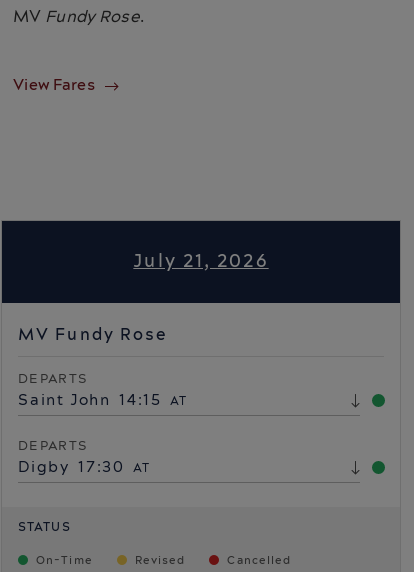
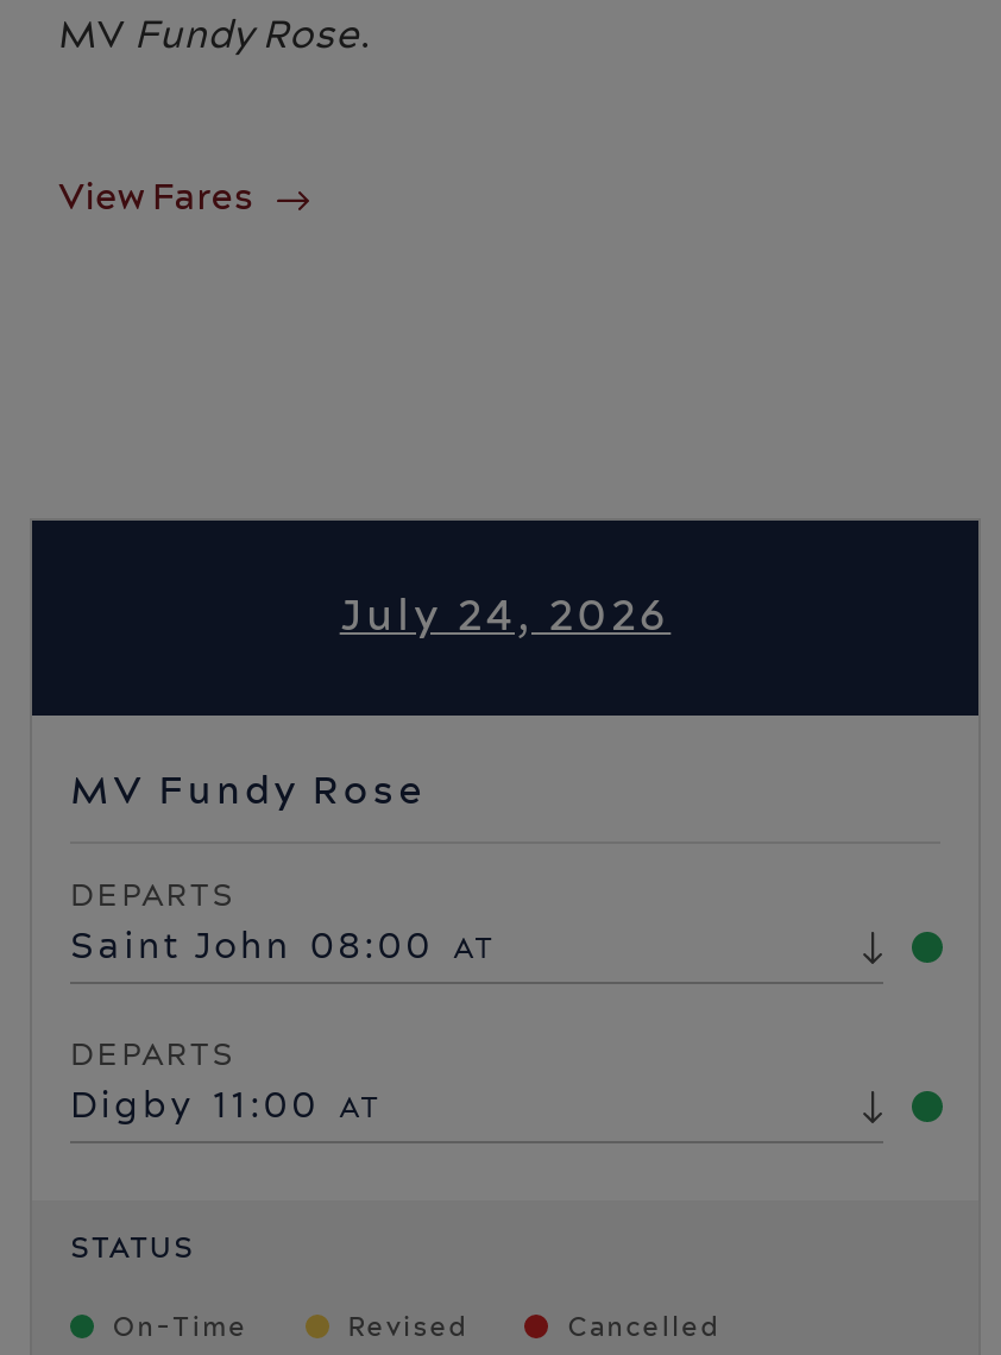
- July 21, 2026
+ July 24, 2026

- Saint John 14:15 AT
+ Saint John 08:00 AT

- Digby 17:30 AT
+ Digby 11:00 AT
